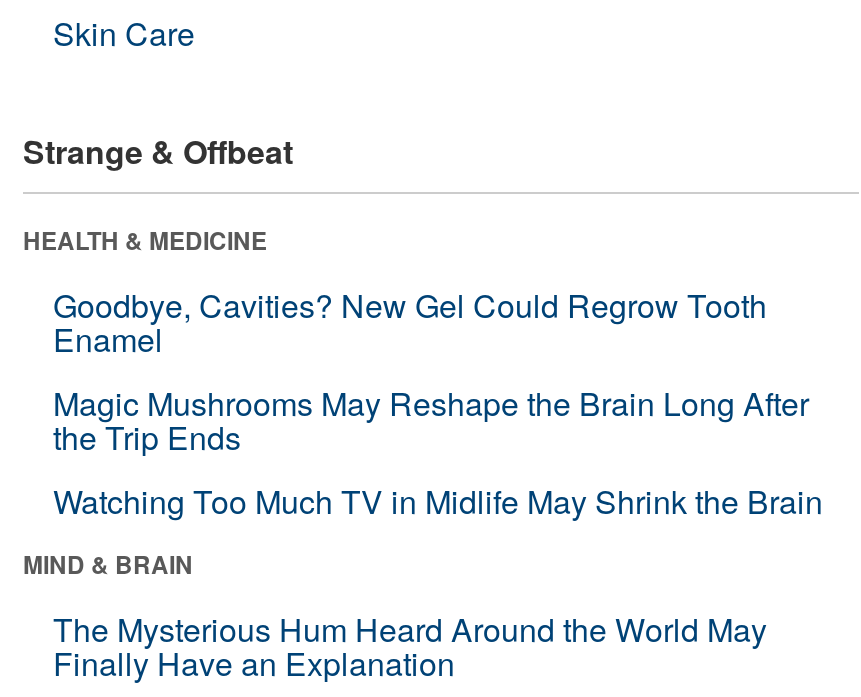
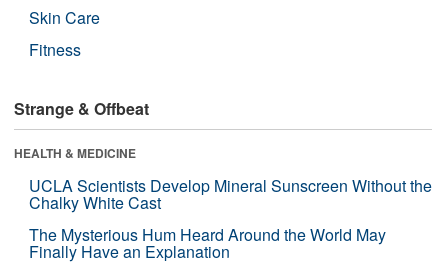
+ Fitness

moved down: Strange & Offbeat | HEALTH & MEDICINE

- Goodbye, Cavities? New Gel Could Regrow Tooth
- Enamel
- Magic Mushrooms May Reshape the Brain Long After
- the Trip Ends
- Watching Too Much TV in Midlife May Shrink the Brain
- MIND & BRAIN
+ UCLA Scientists Develop Mineral Sunscreen Without the
+ Chalky White Cast
